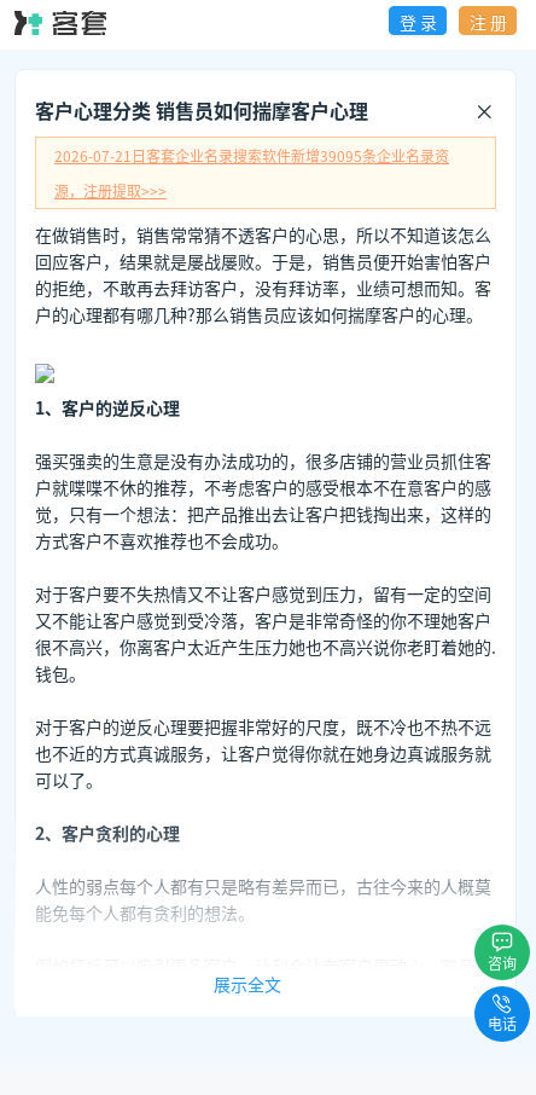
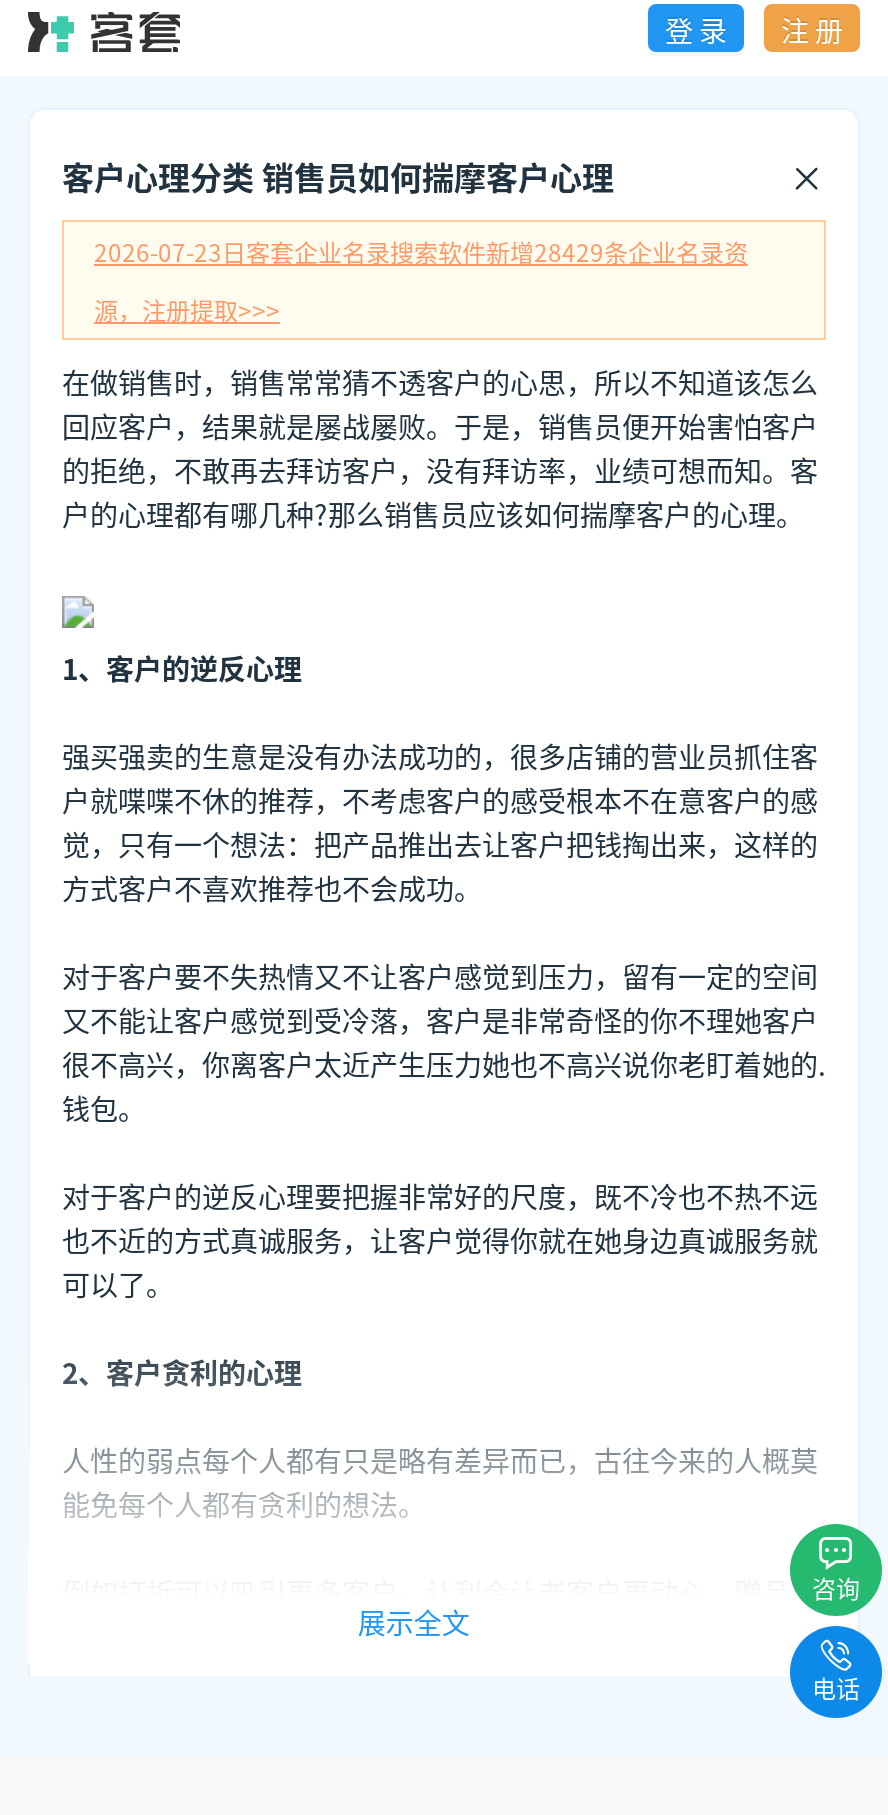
- 2026-07-21日客套企业名录搜索软件新增39095条企业名录资
+ 2026-07-23日客套企业名录搜索软件新增28429条企业名录资
